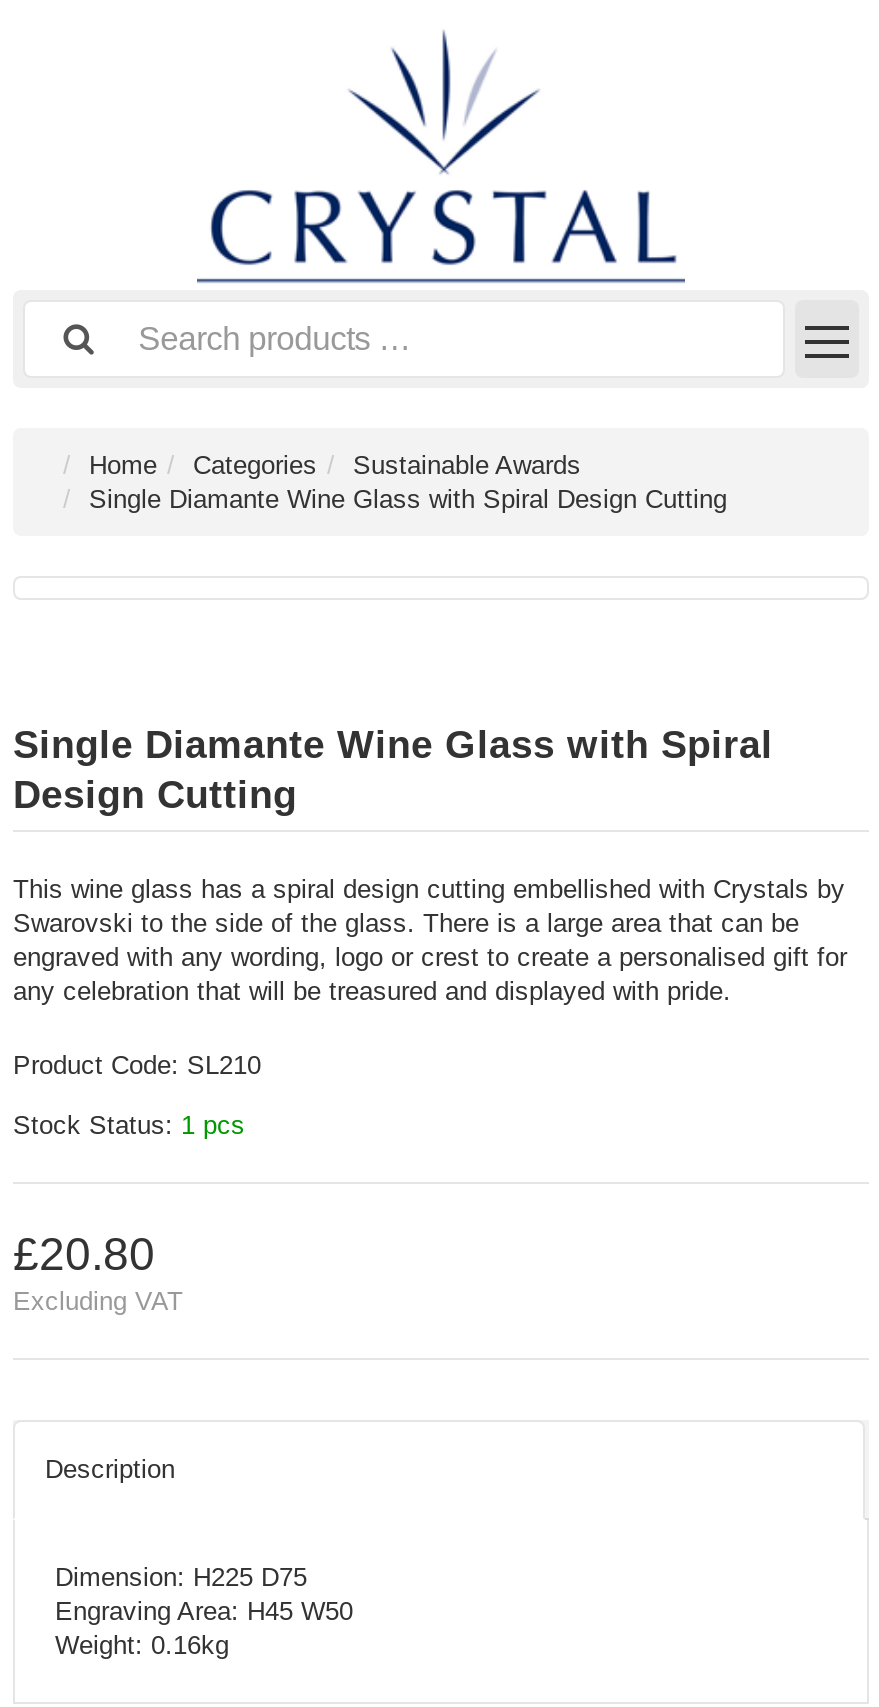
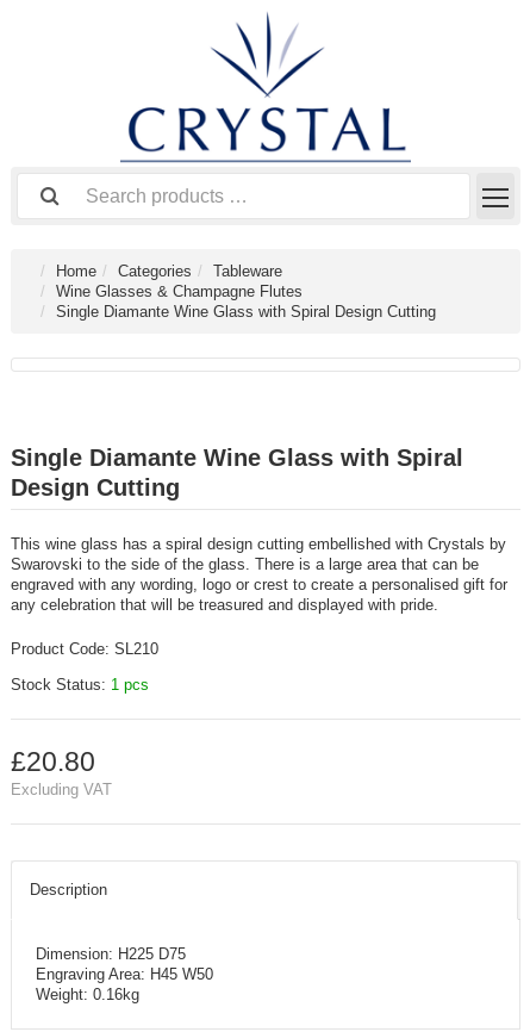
- Sustainable Awards
+ Tableware
+ Wine Glasses & Champagne Flutes
